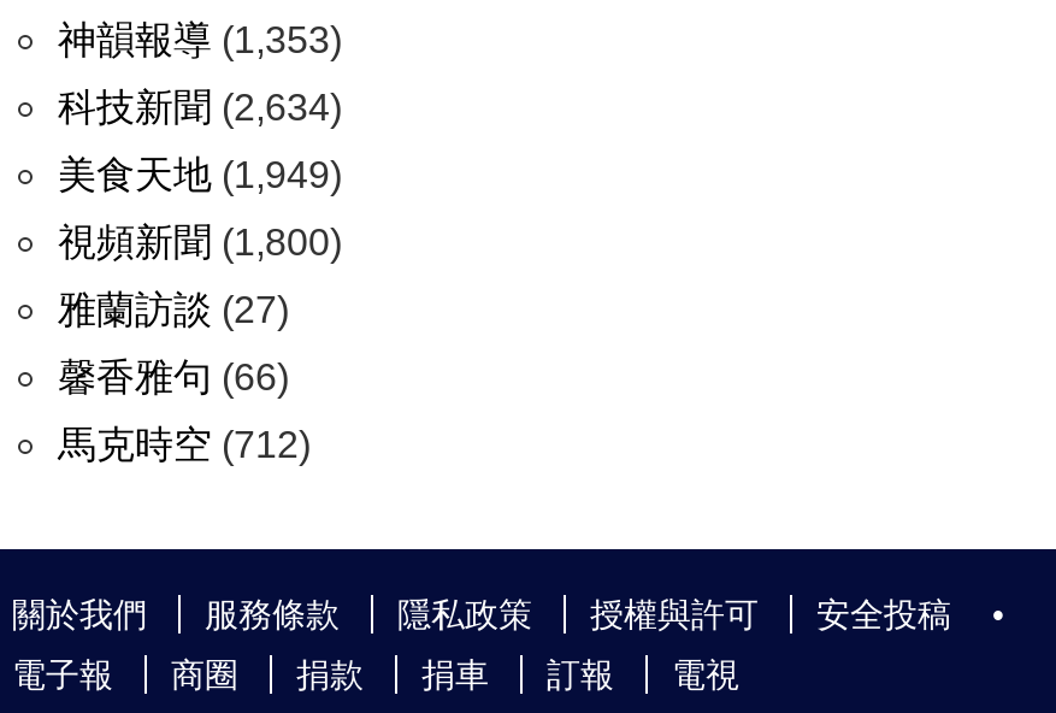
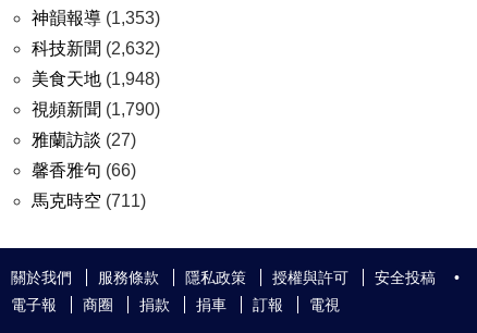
- 科技新聞(2,634)
+ 科技新聞(2,632)

- 美食天地(1,949)
+ 美食天地(1,948)

- 視頻新聞(1,800)
+ 視頻新聞(1,790)

- 馬克時空(712)
+ 馬克時空(711)
